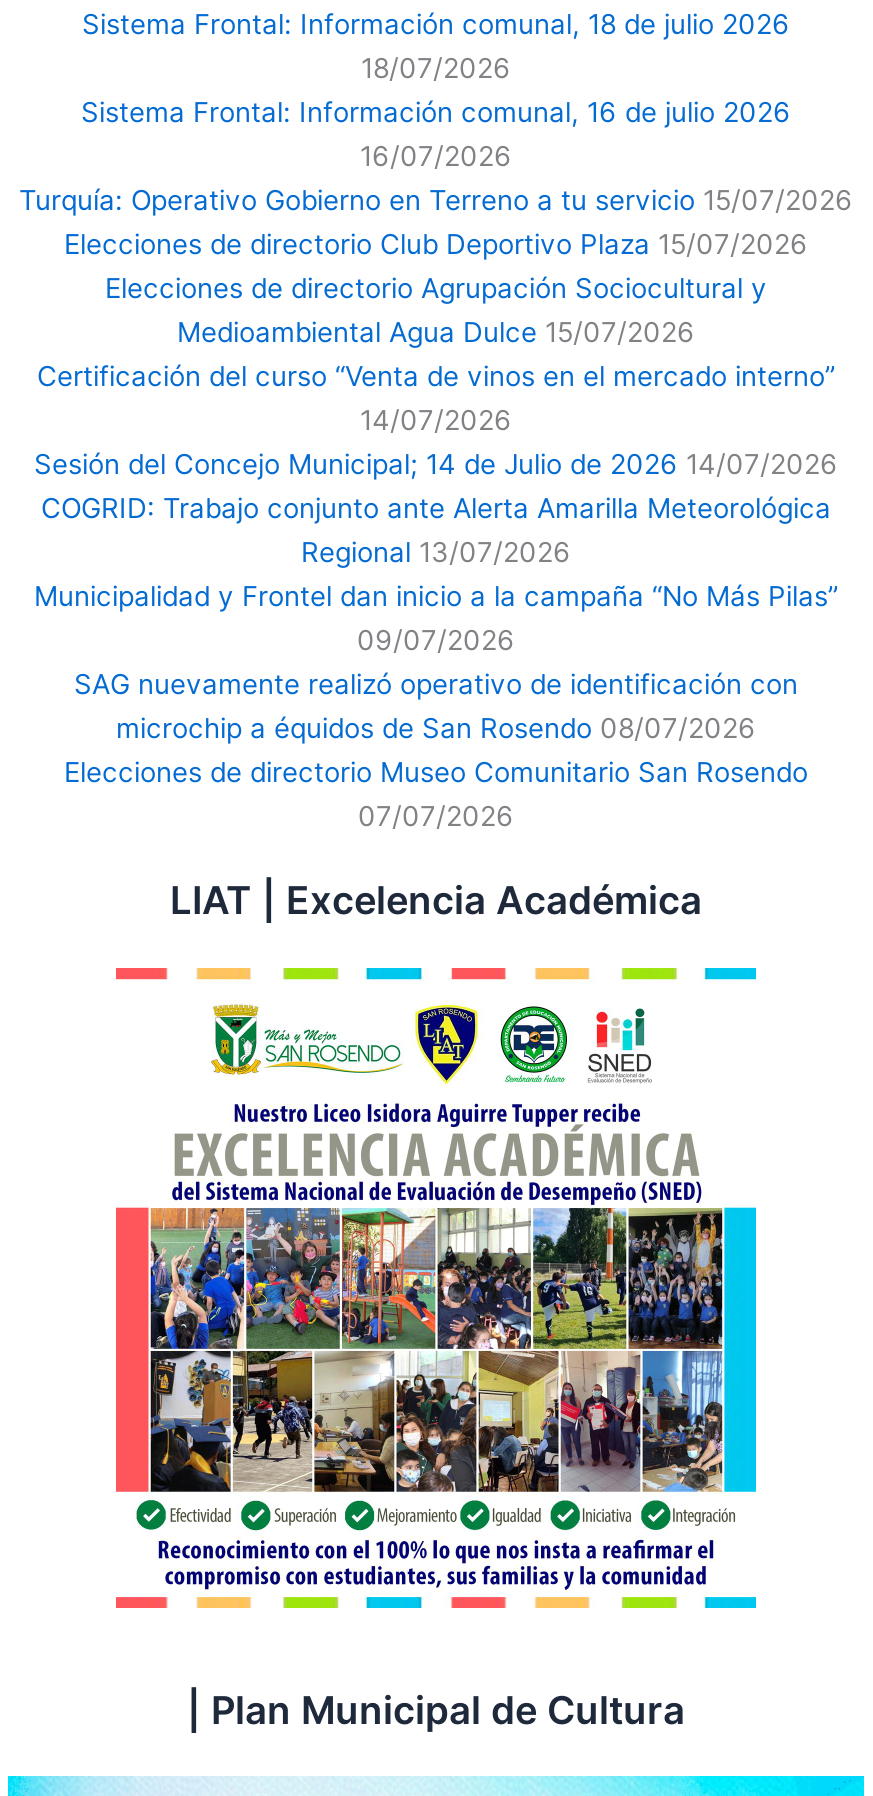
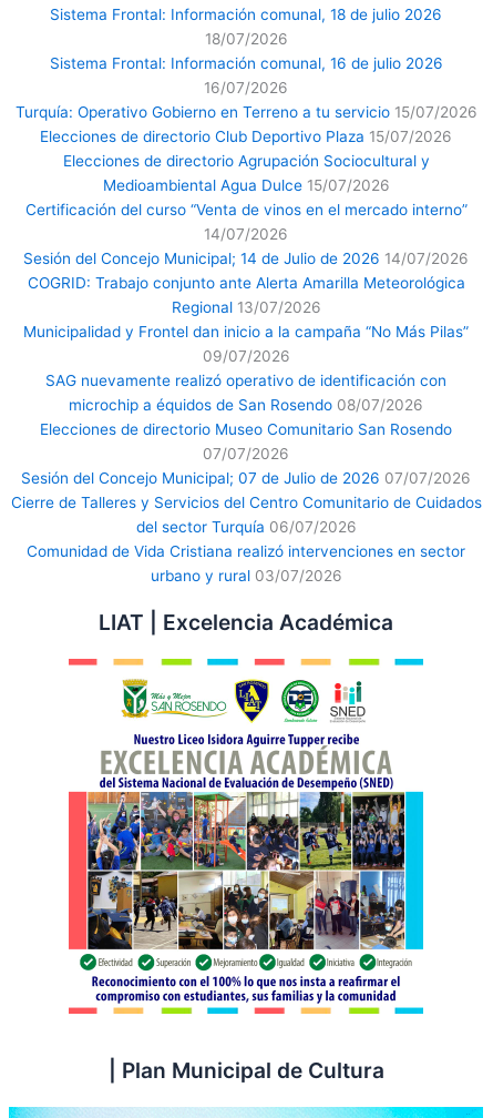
+ Sesión del Concejo Municipal; 07 de Julio de 2026 07/07/2026
+ Cierre de Talleres y Servicios del Centro Comunitario de Cuidados
+ del sector Turquía 06/07/2026
+ Comunidad de Vida Cristiana realizó intervenciones en sector
+ urbano y rural 03/07/2026
